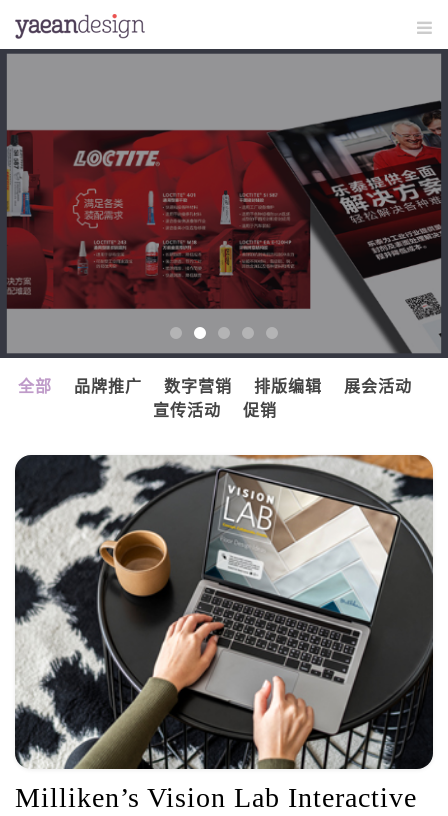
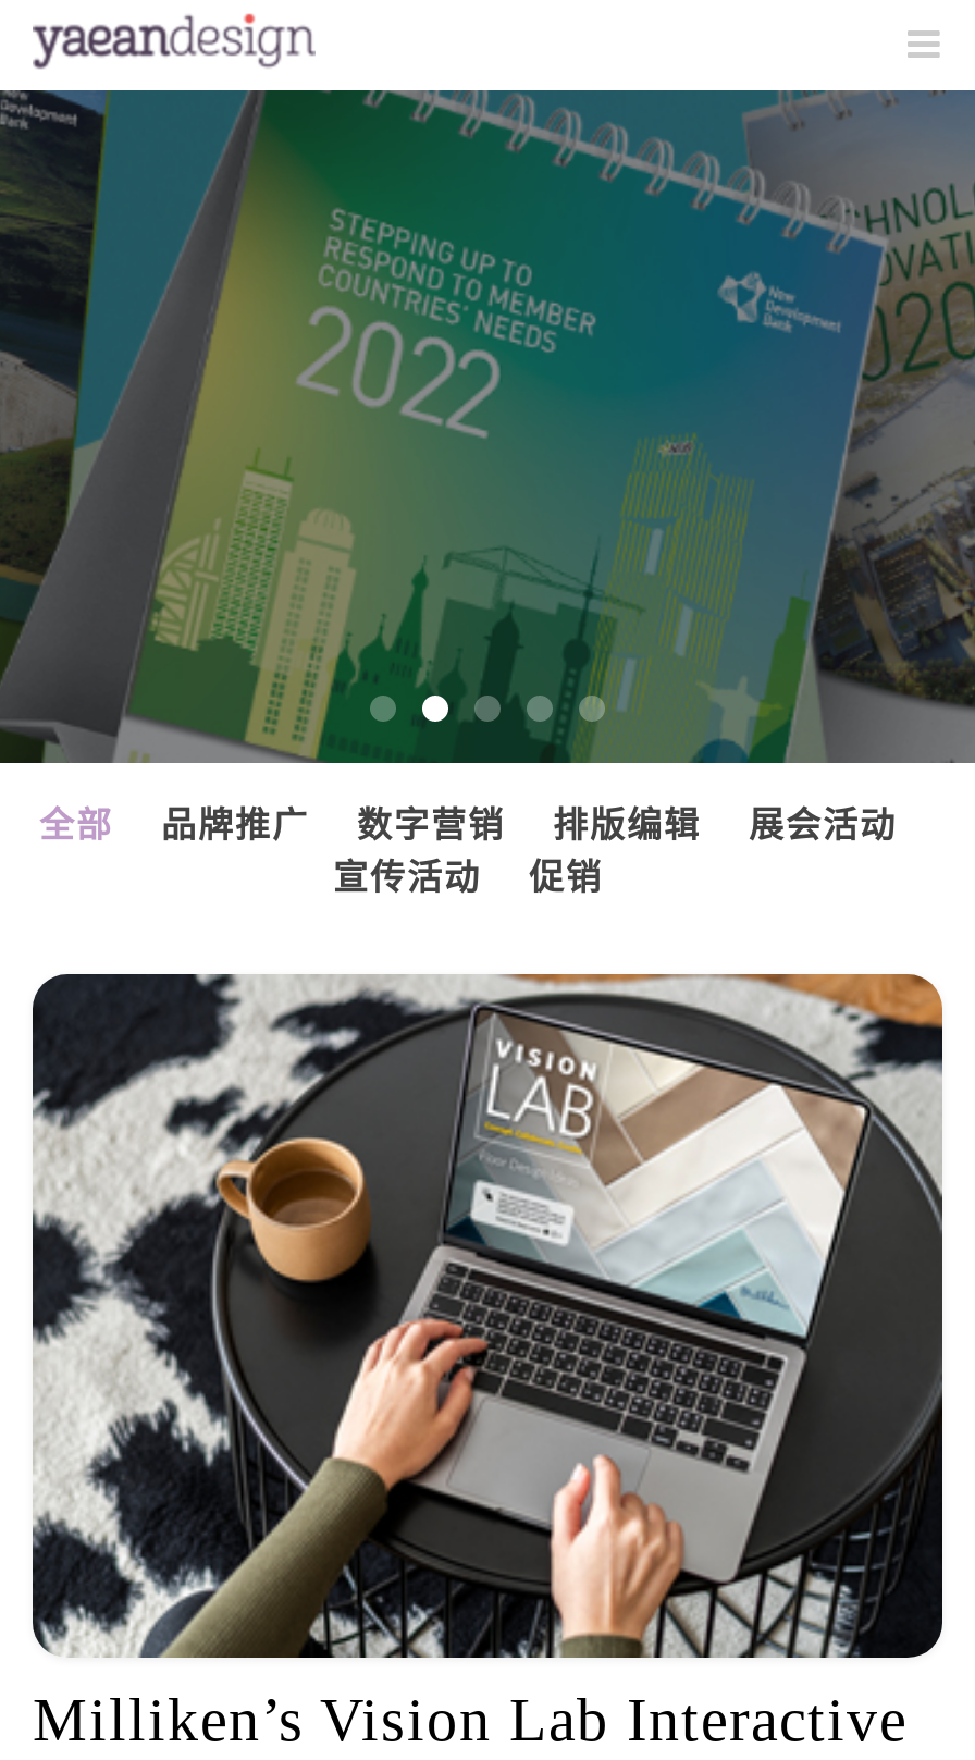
- [image]
+ [image]
